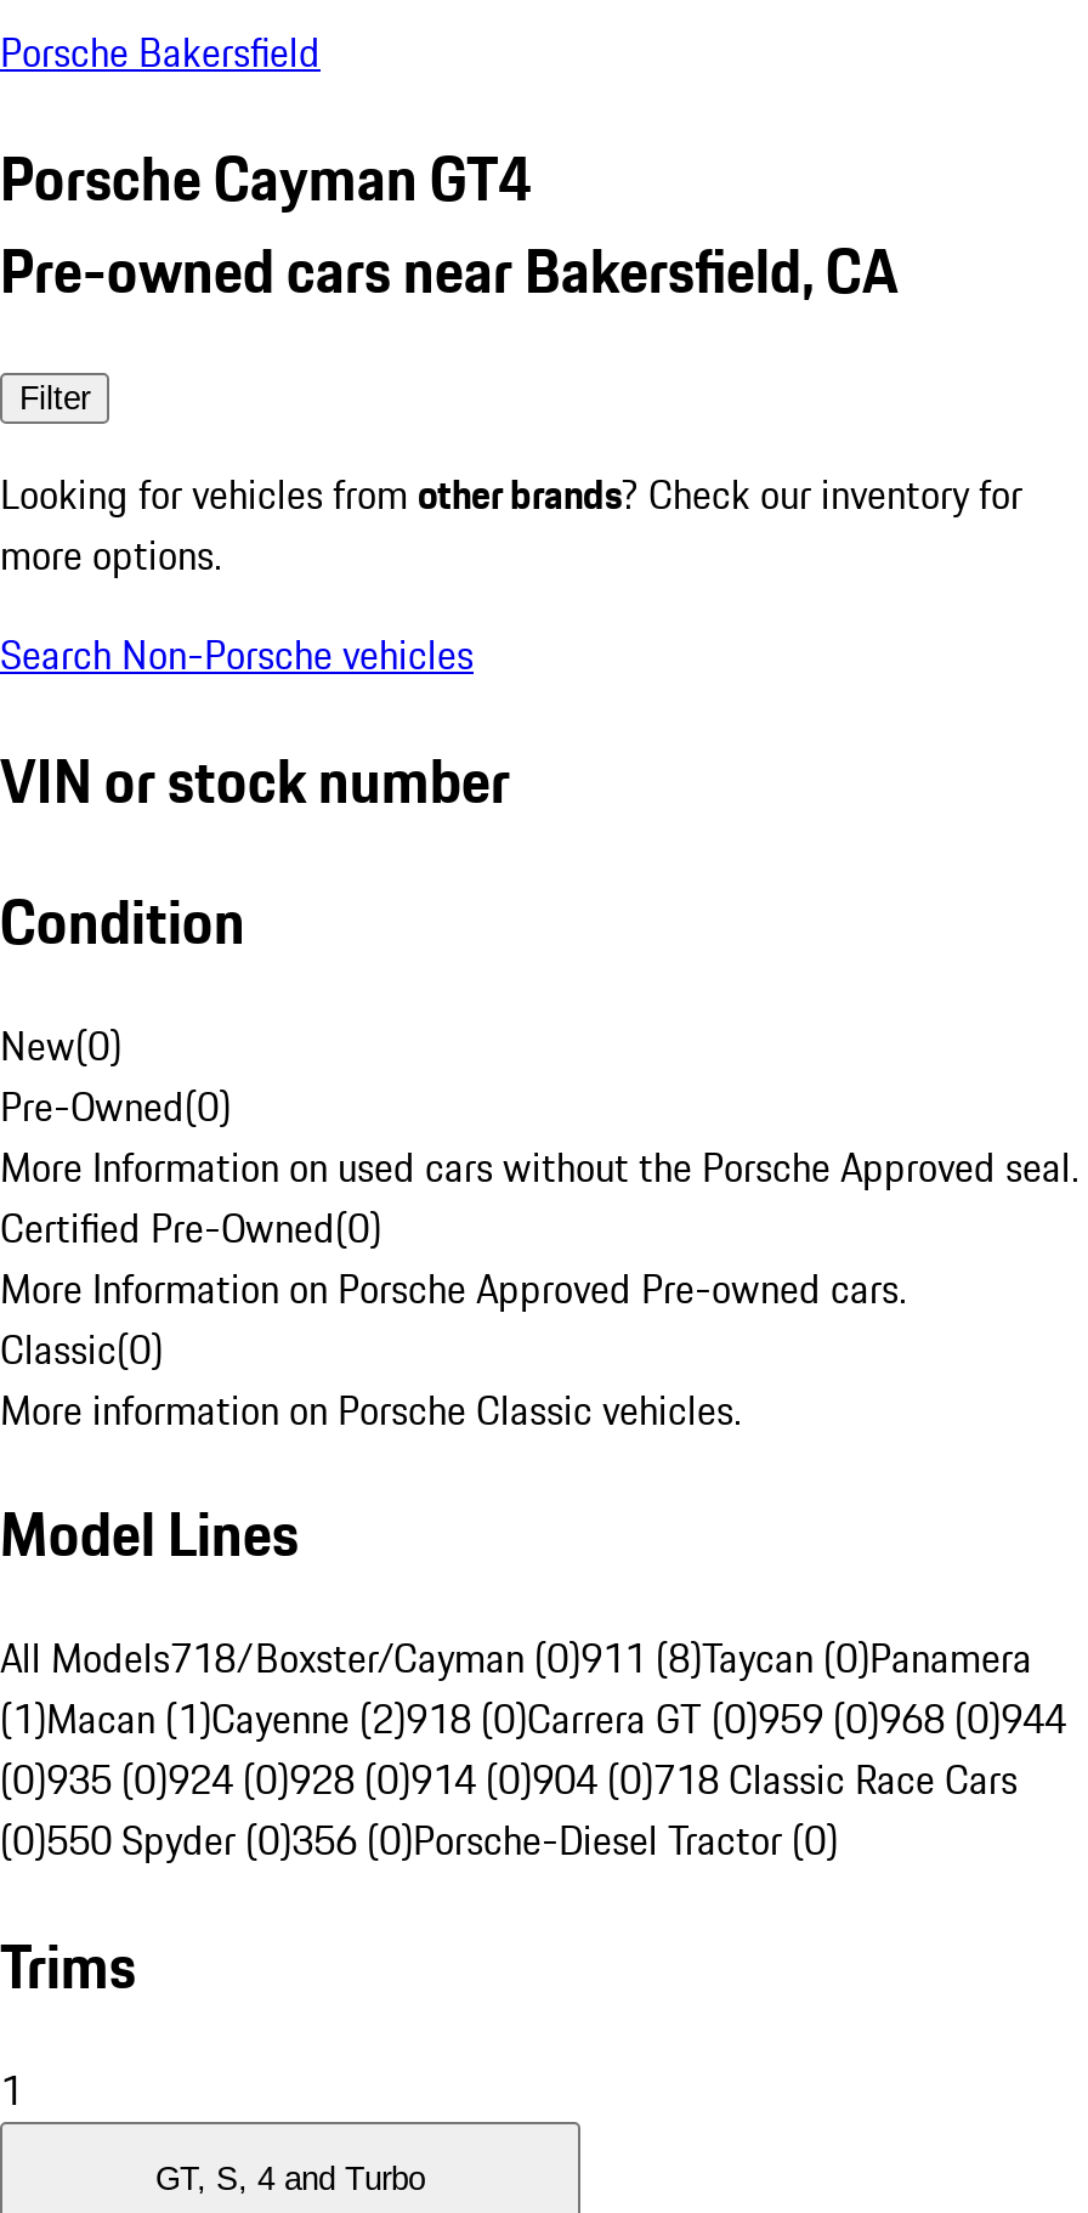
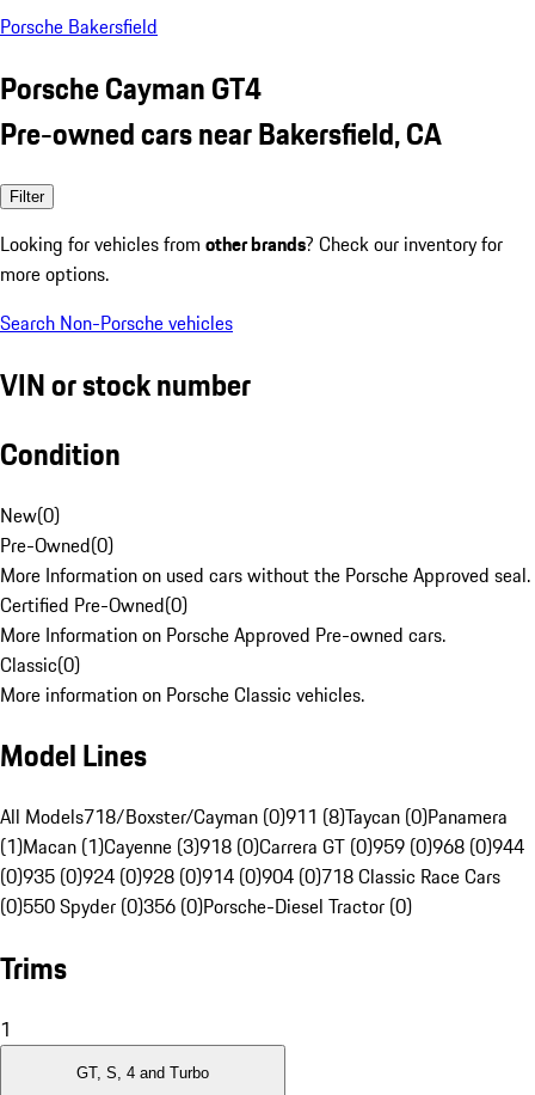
- (1)Macan (1)Cayenne (2)918 (0)Carrera GT (0)959 (0)968 (0)944
+ (1)Macan (1)Cayenne (3)918 (0)Carrera GT (0)959 (0)968 (0)944
